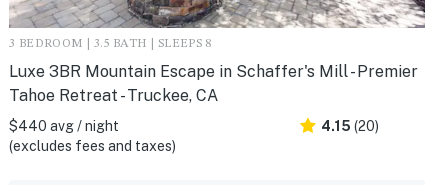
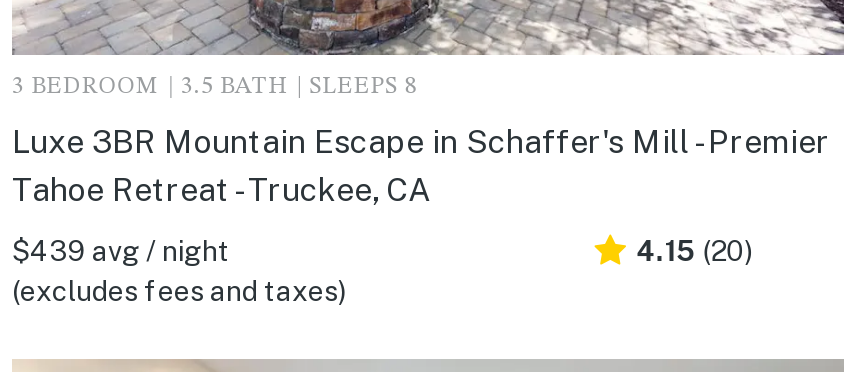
- $440 avg / night
+ $439 avg / night
